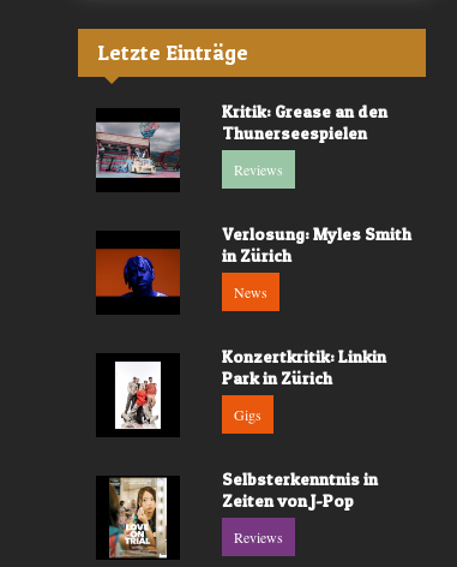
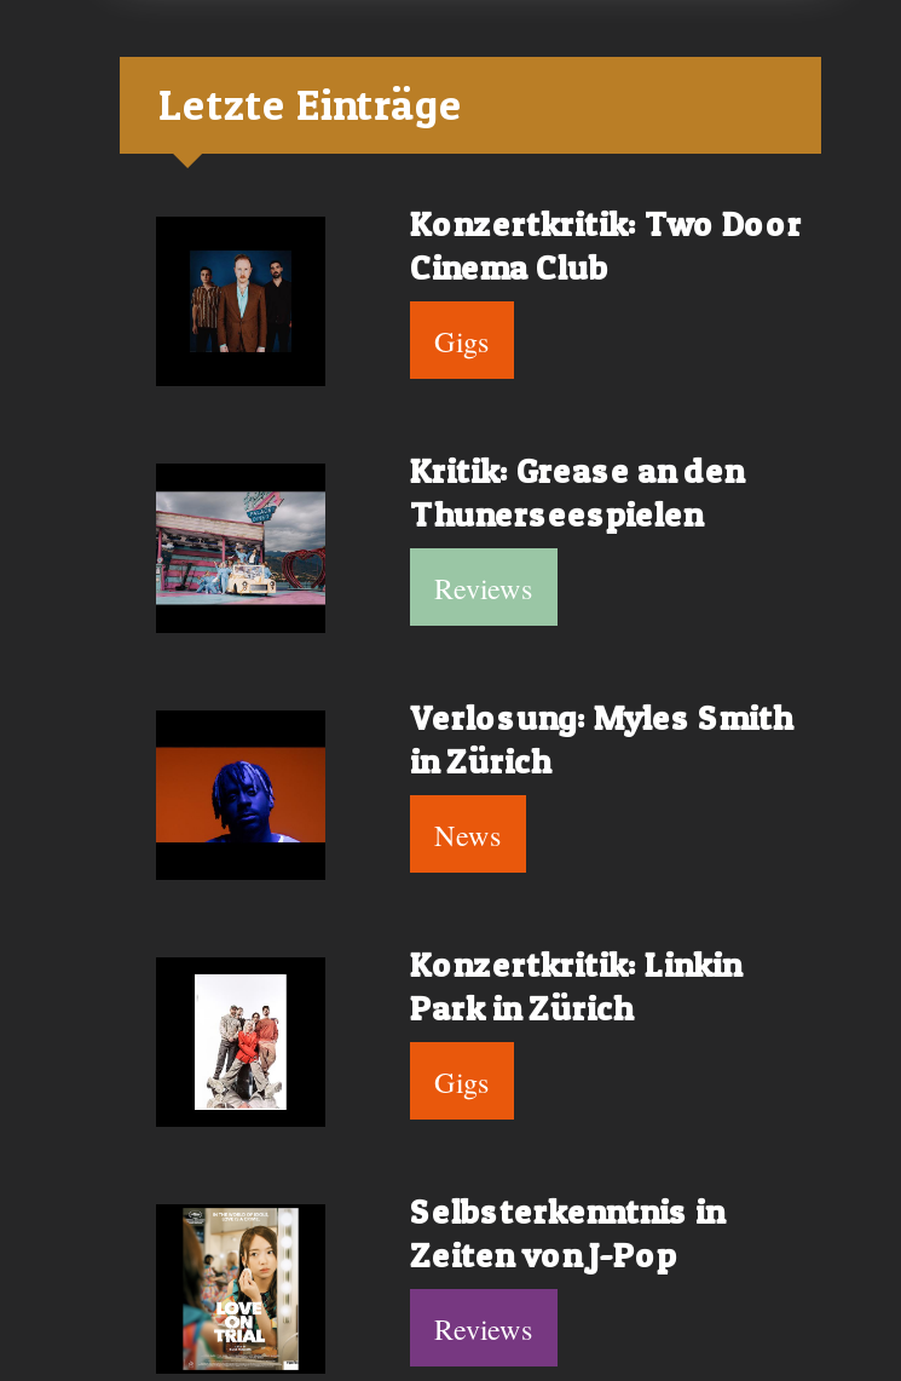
+ [image]
+ Konzertkritik: Two Door
+ Cinema Club
+ Gigs
